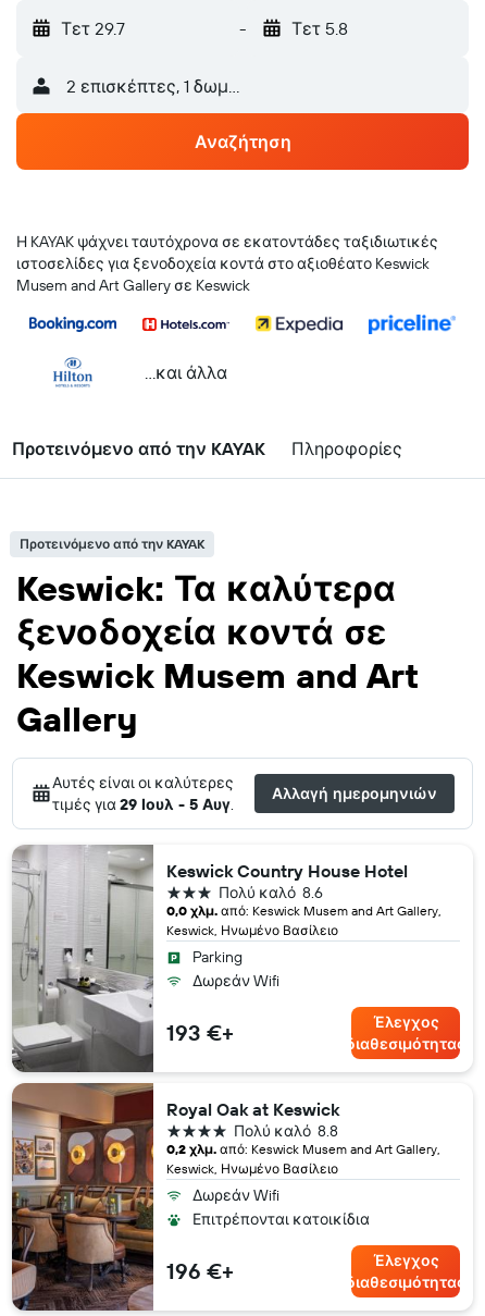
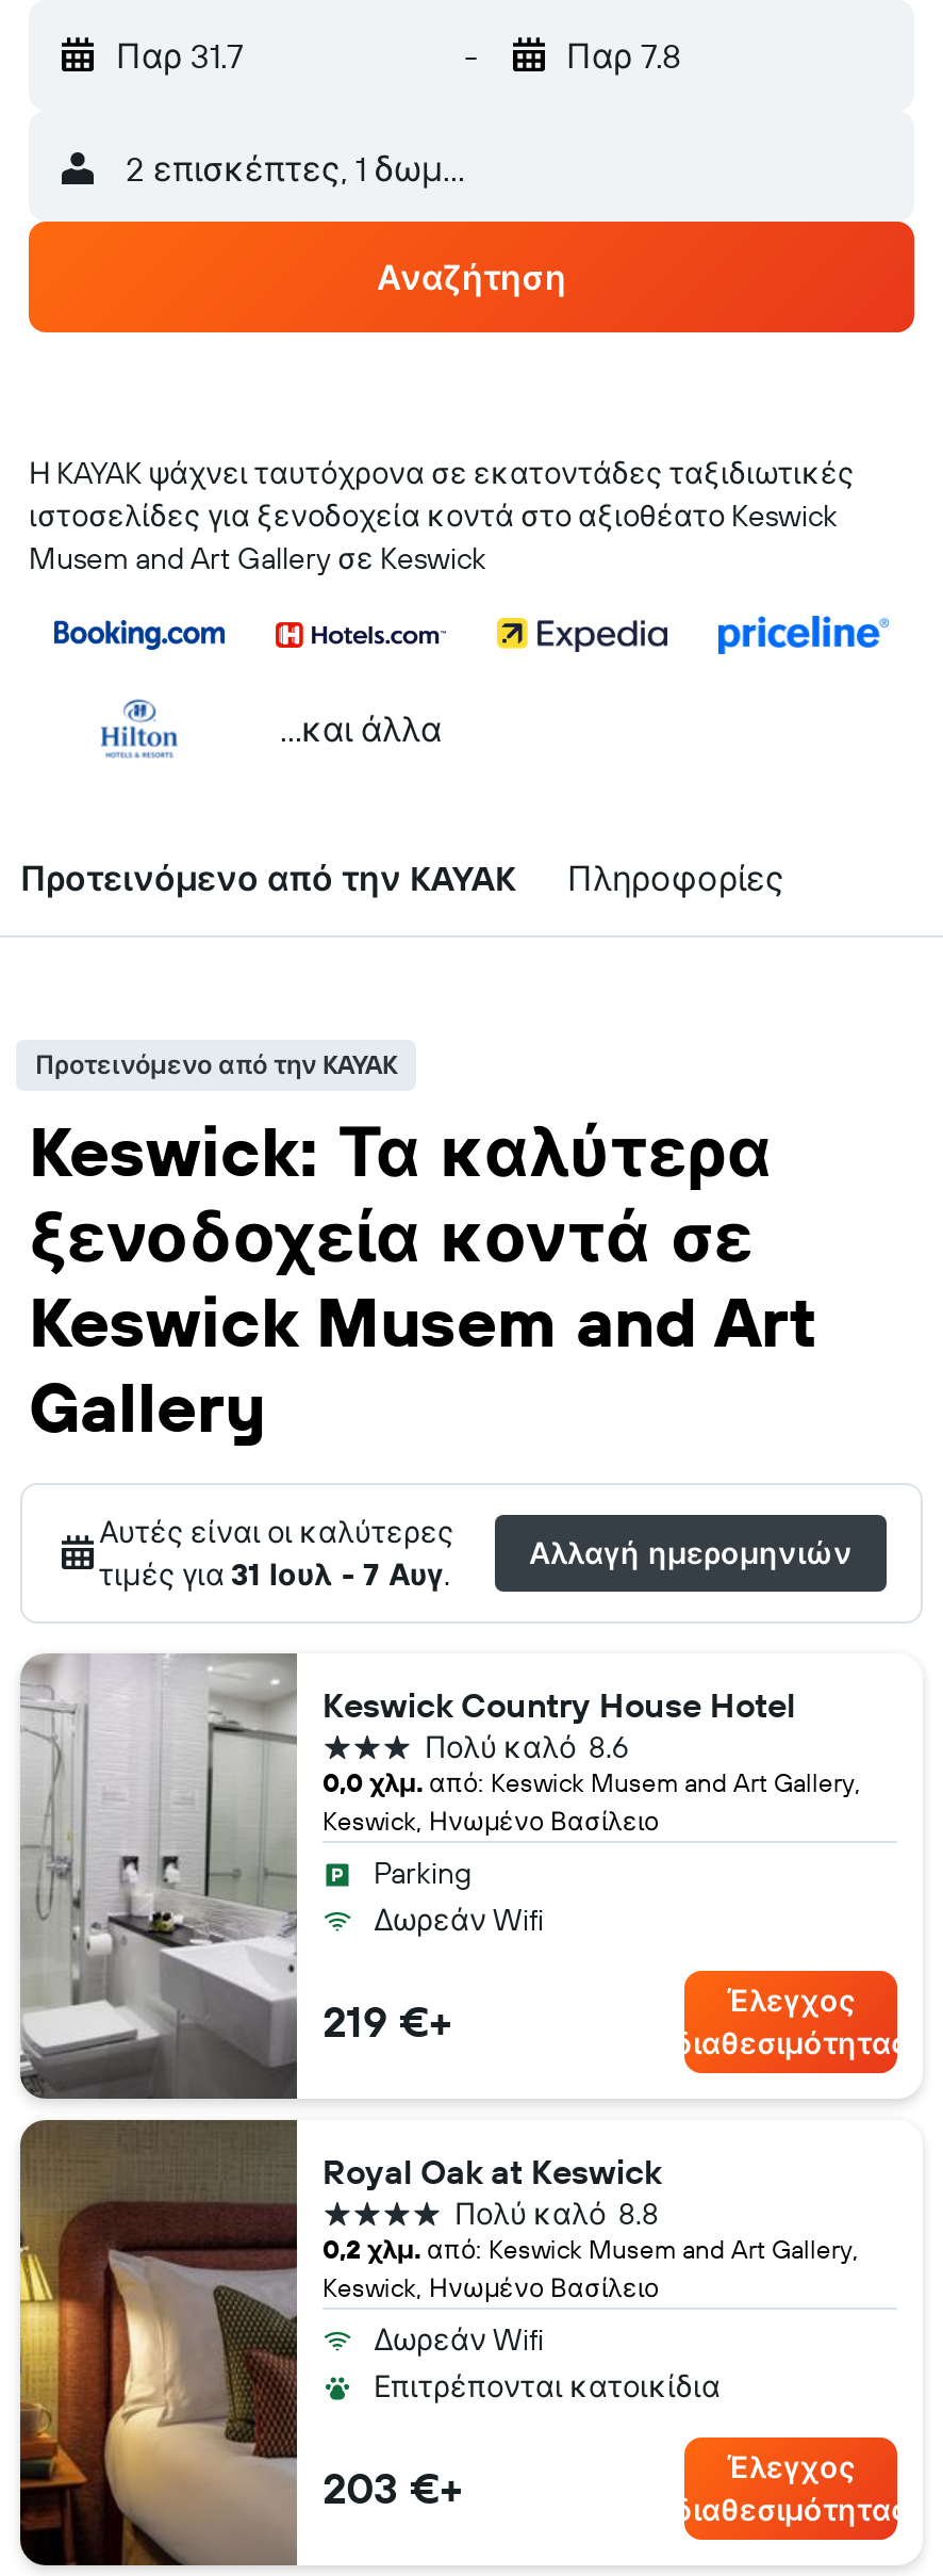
- Τετ 29.7
+ Παρ 31.7

- Τετ 5.8
+ Παρ 7.8

- τιμές για 29 Ιουλ - 5 Αυγ.
+ τιμές για 31 Ιουλ - 7 Αυγ.

- 193 €+
+ 219 €+

- [image]
- 196 €+
+ [image]
+ 203 €+
